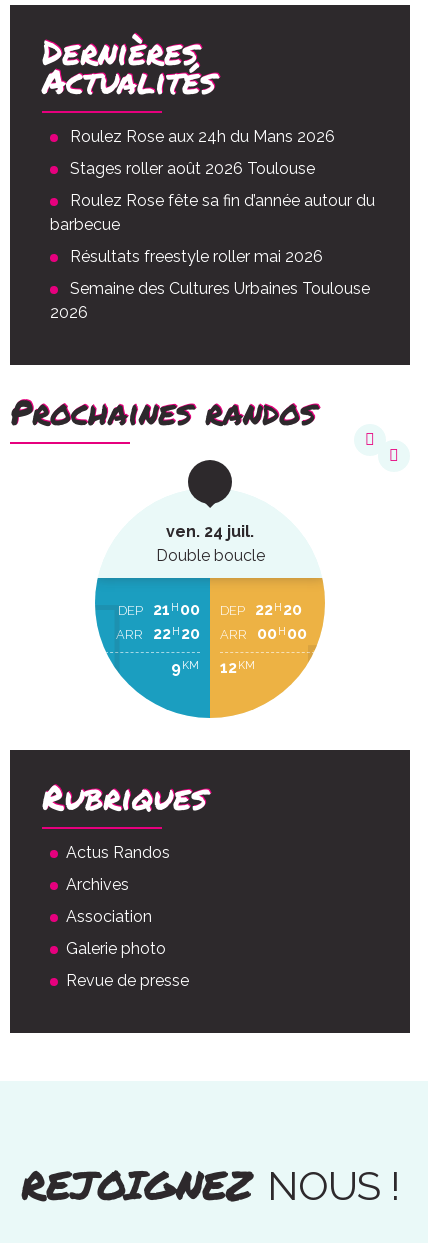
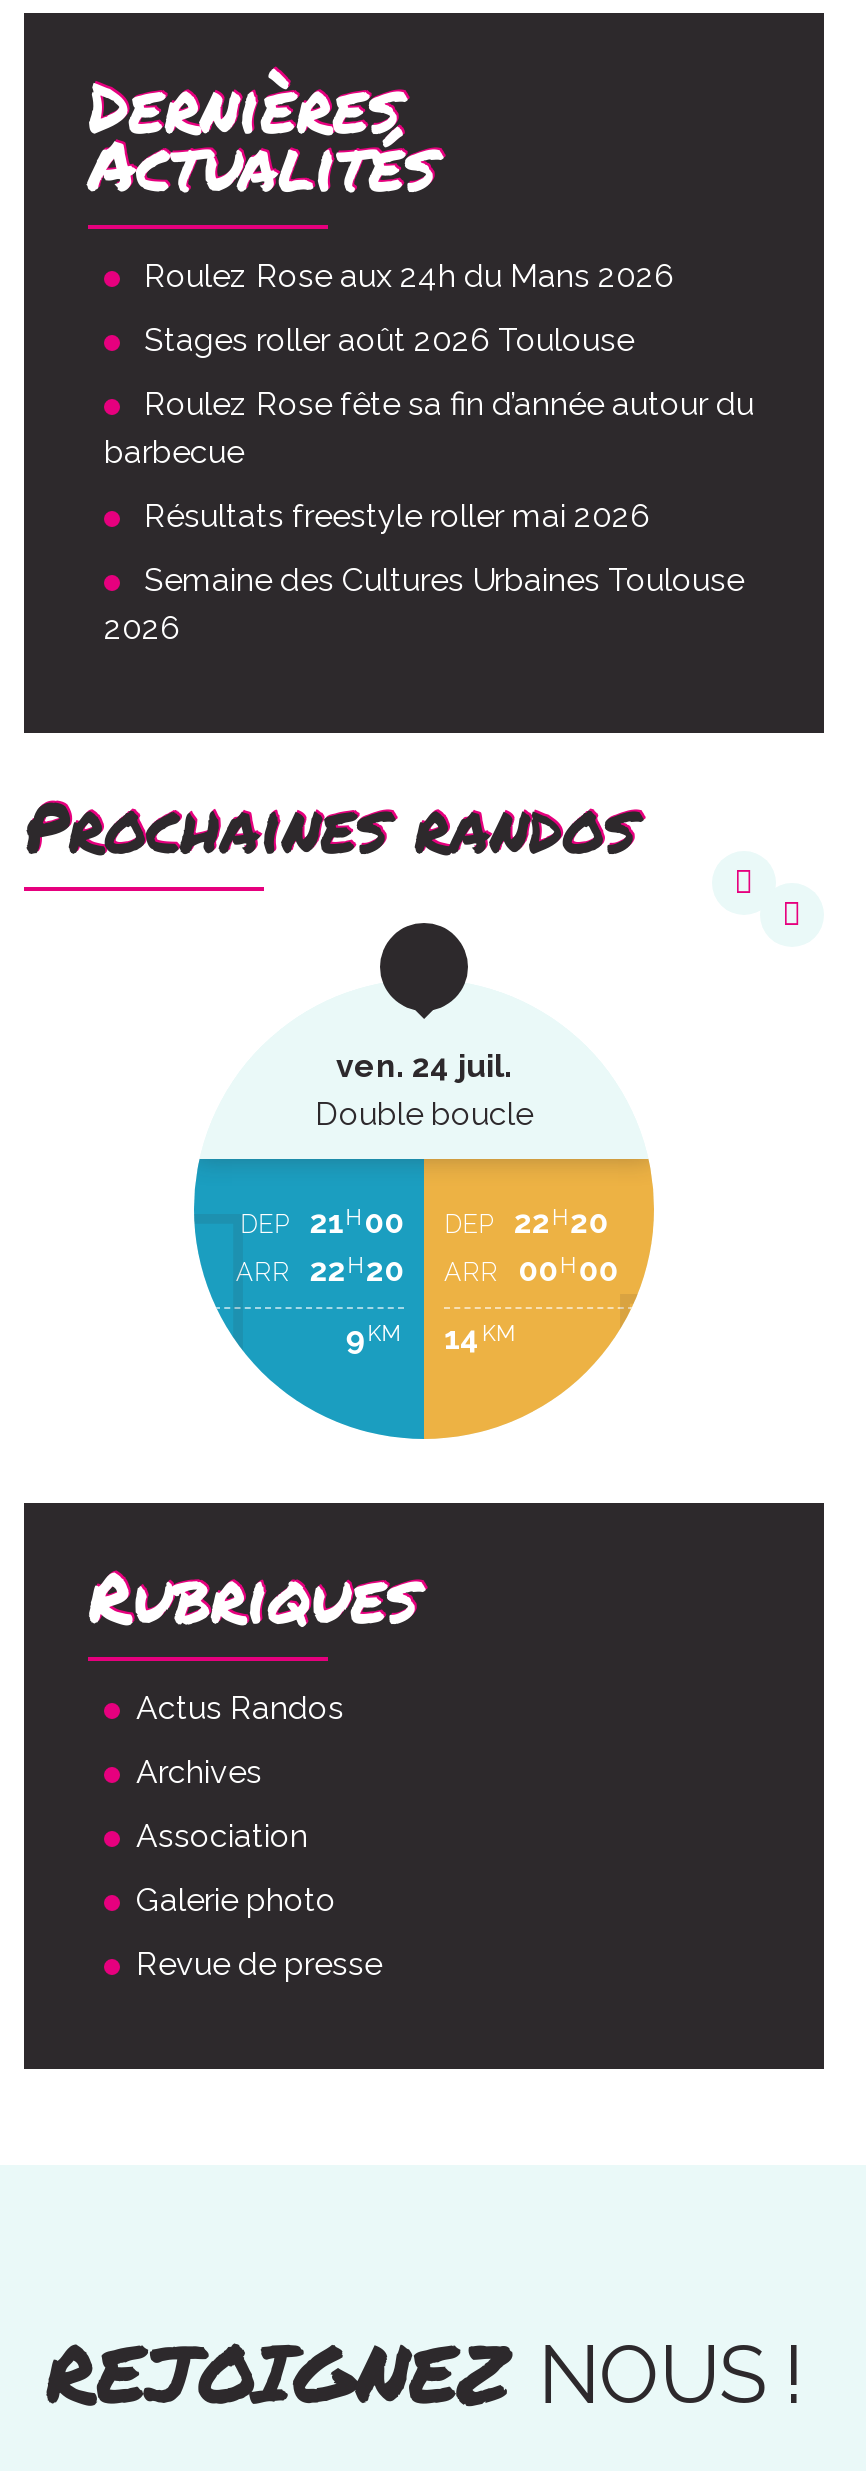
- 12 KM
+ 14 KM
